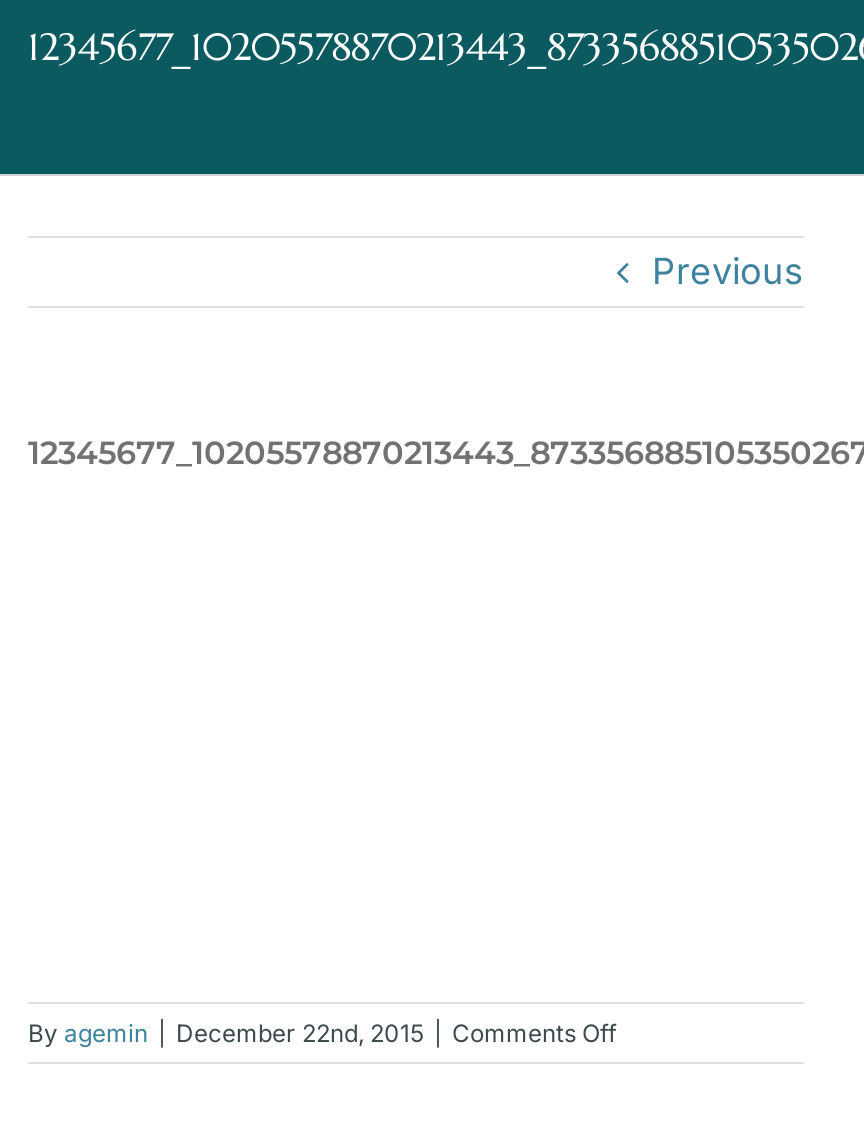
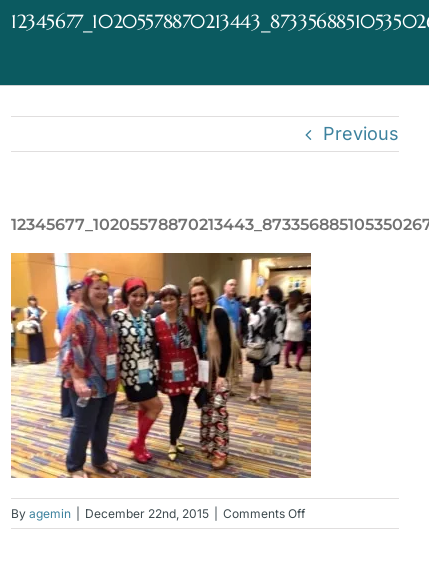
+ [image]
